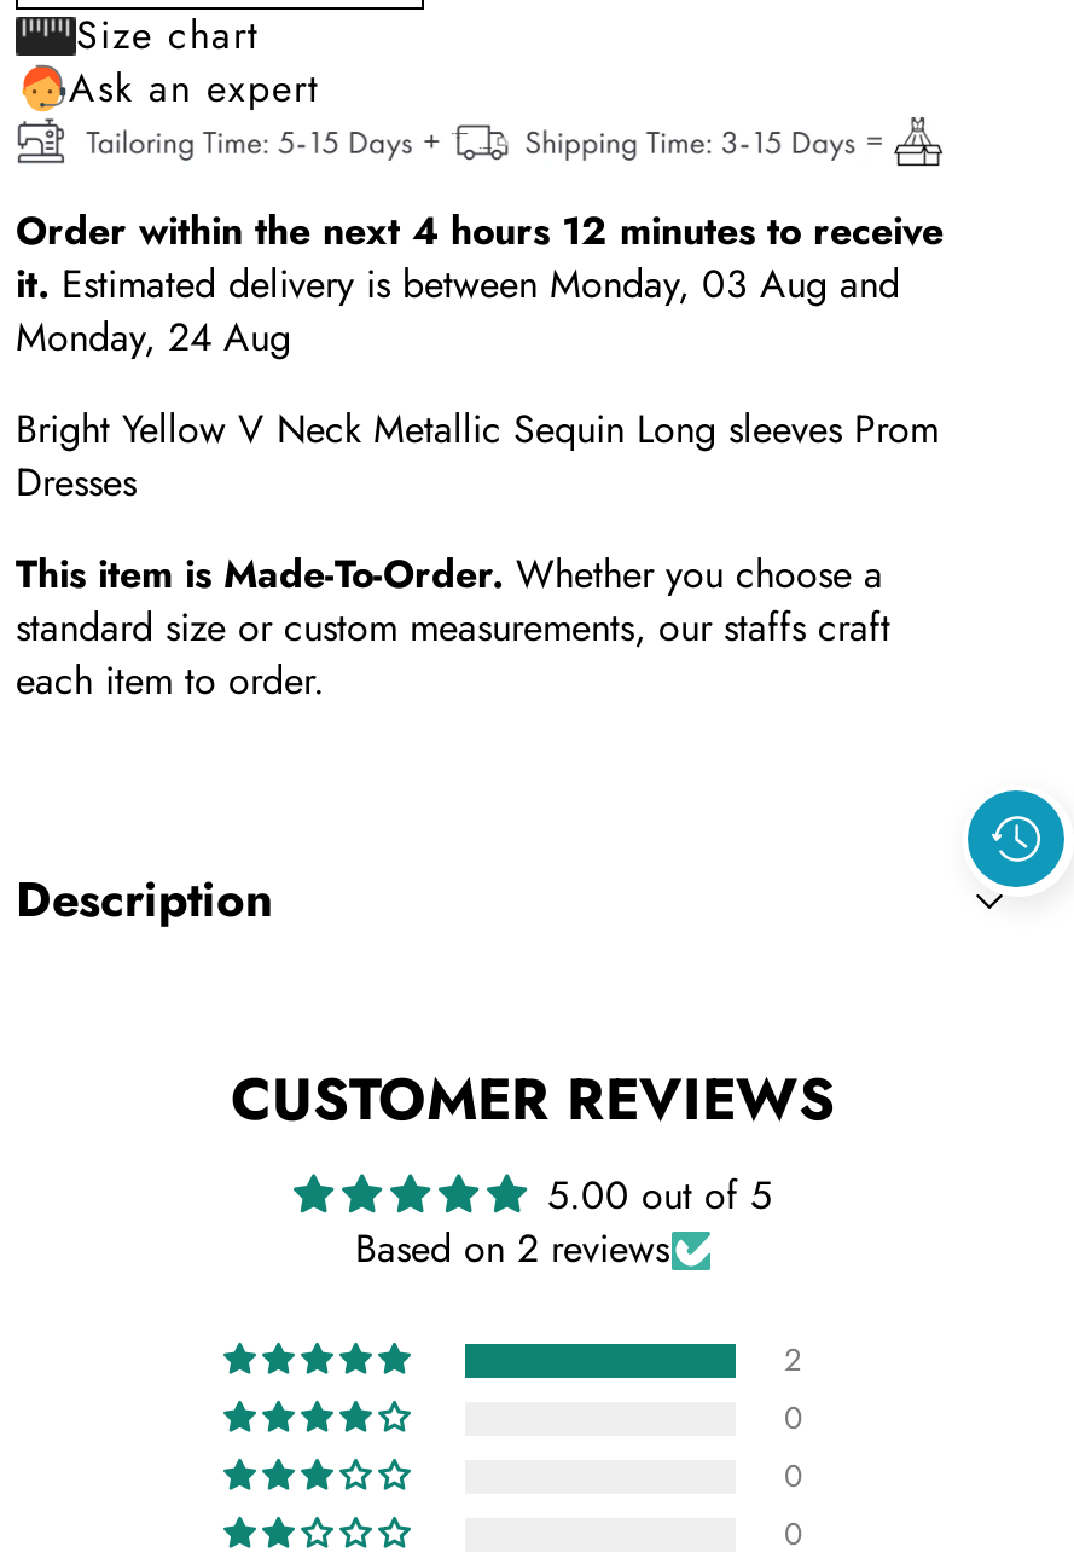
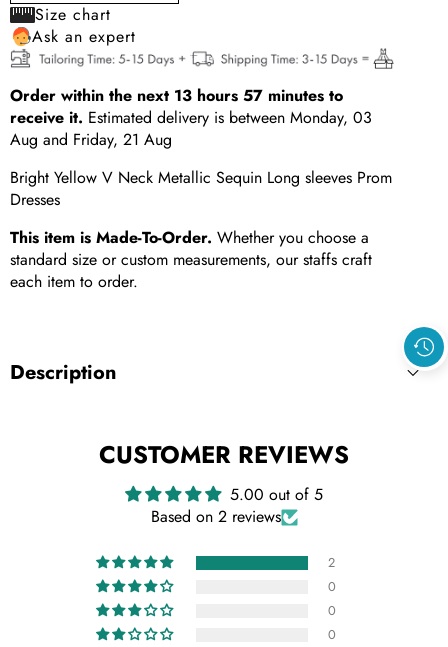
- Order within the next 4 hours 12 minutes to receive
- it. Estimated delivery is between Monday, 03 Aug and
- Monday, 24 Aug
+ Order within the next 13 hours 57 minutes to
+ receive it. Estimated delivery is between Monday, 03
+ Aug and Friday, 21 Aug
